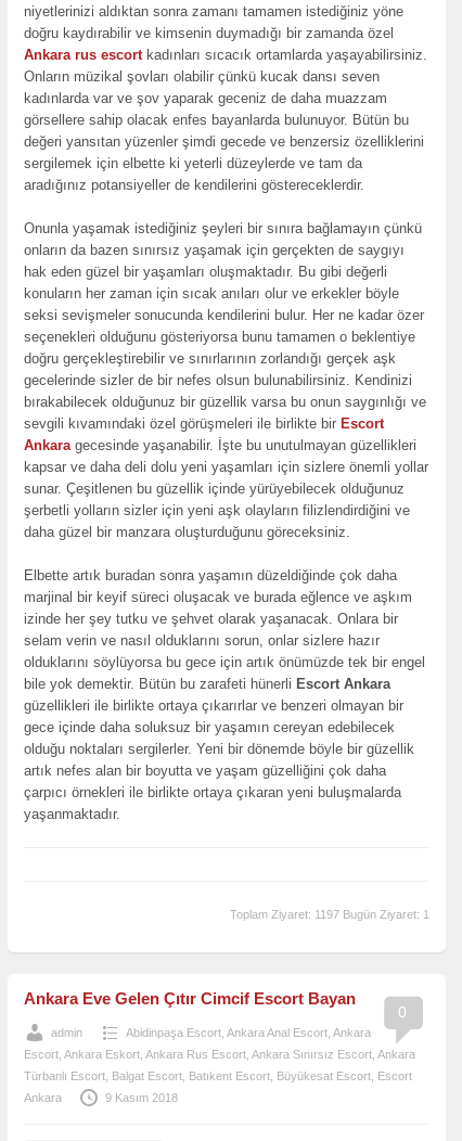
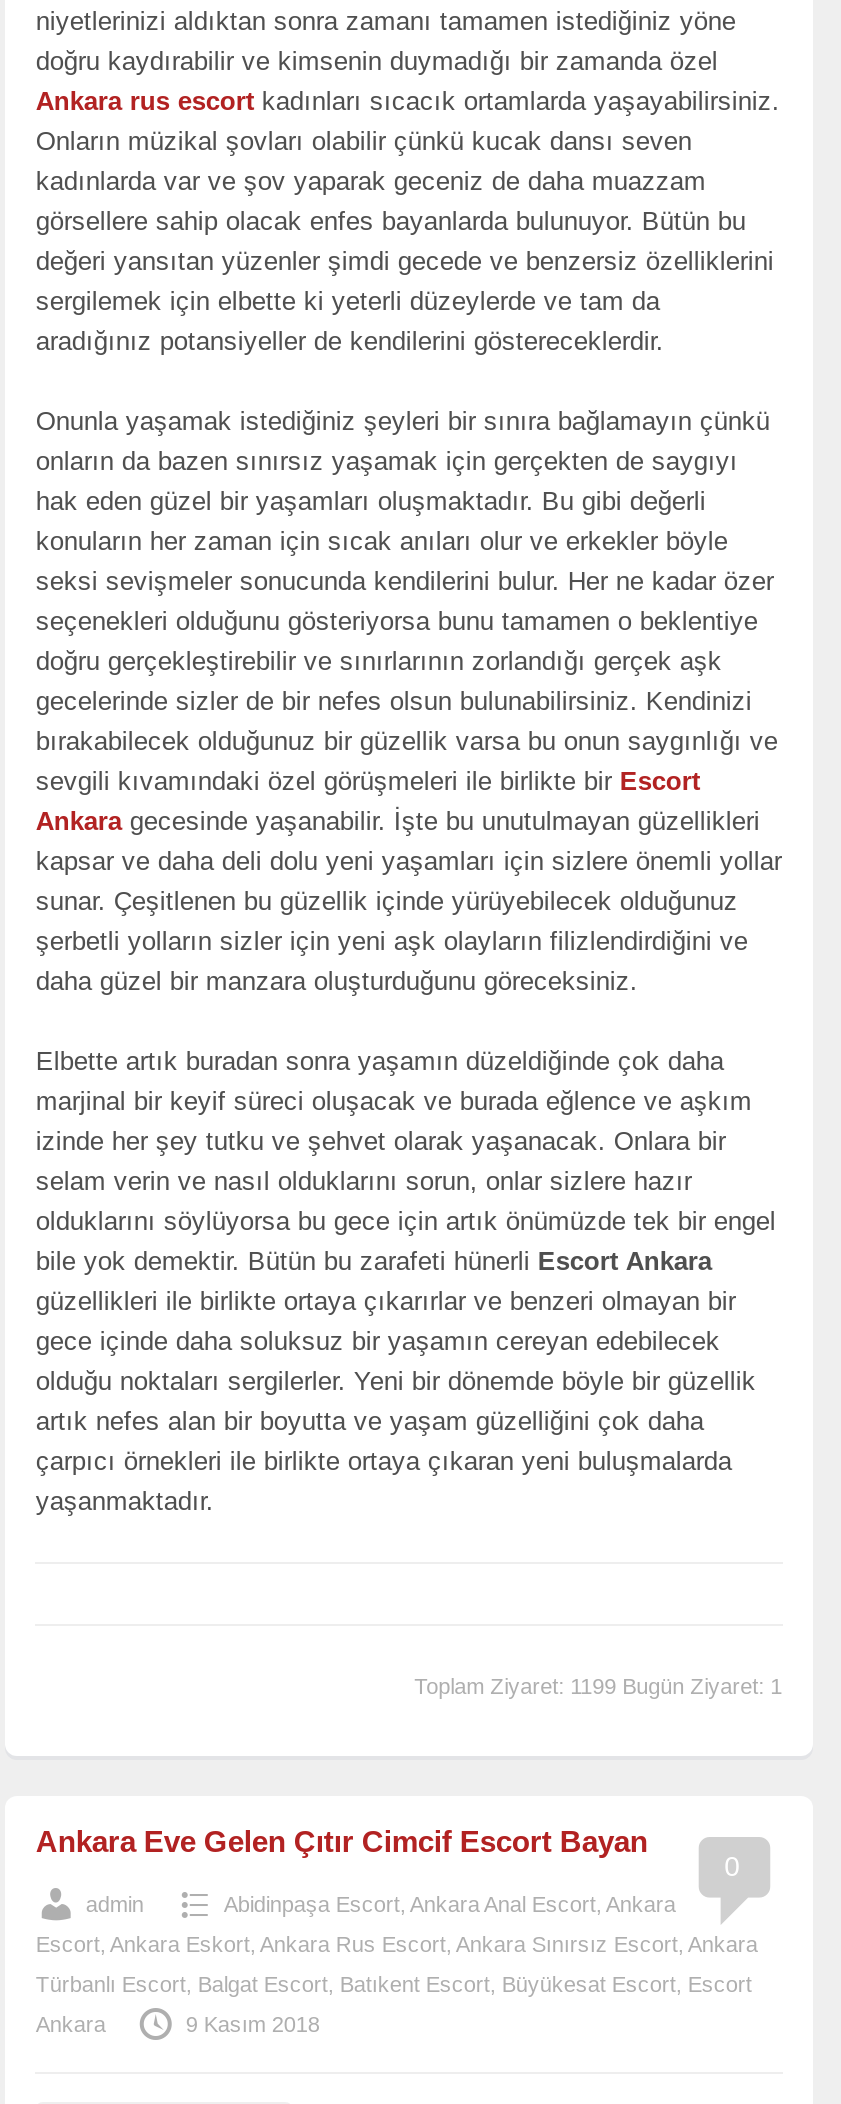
- Toplam Ziyaret: 1197 Bugün Ziyaret: 1
+ Toplam Ziyaret: 1199 Bugün Ziyaret: 1
